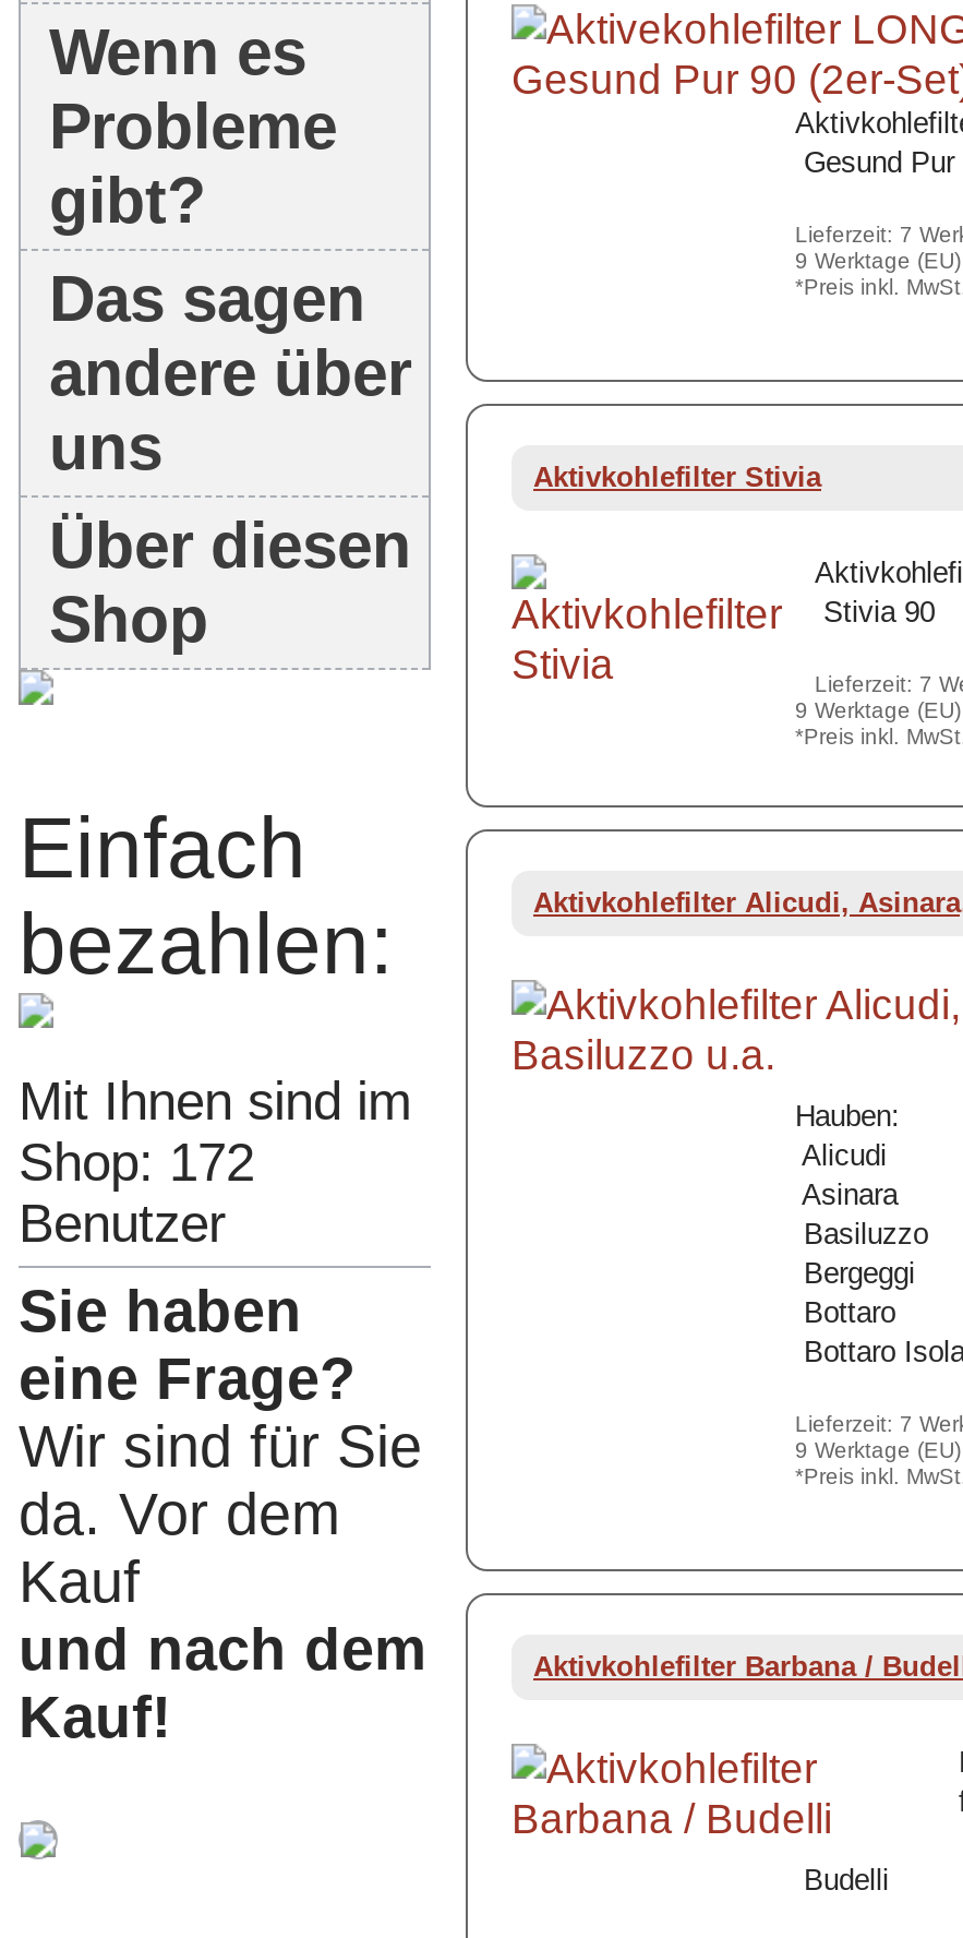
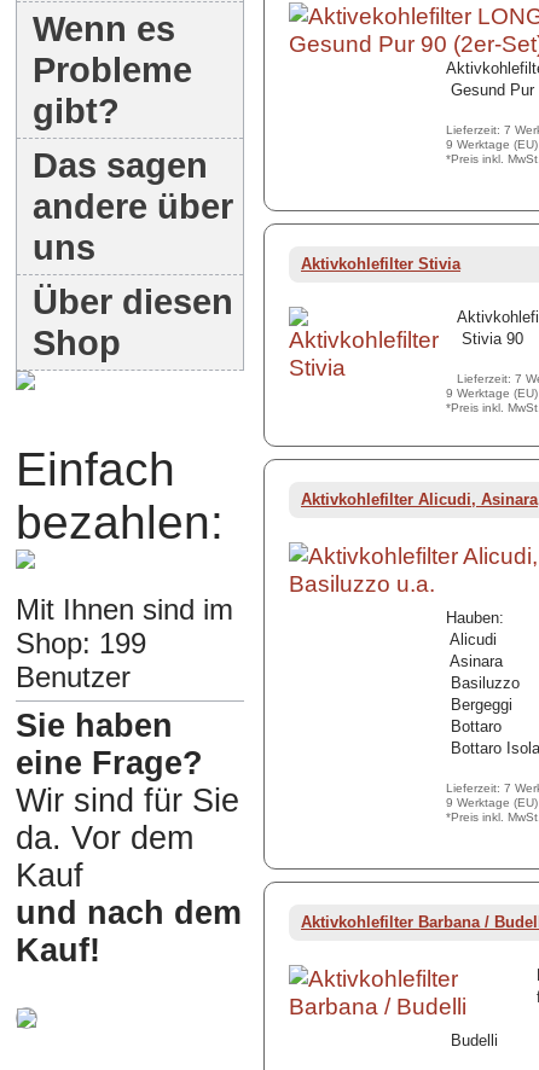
- Shop: 172
+ Shop: 199
